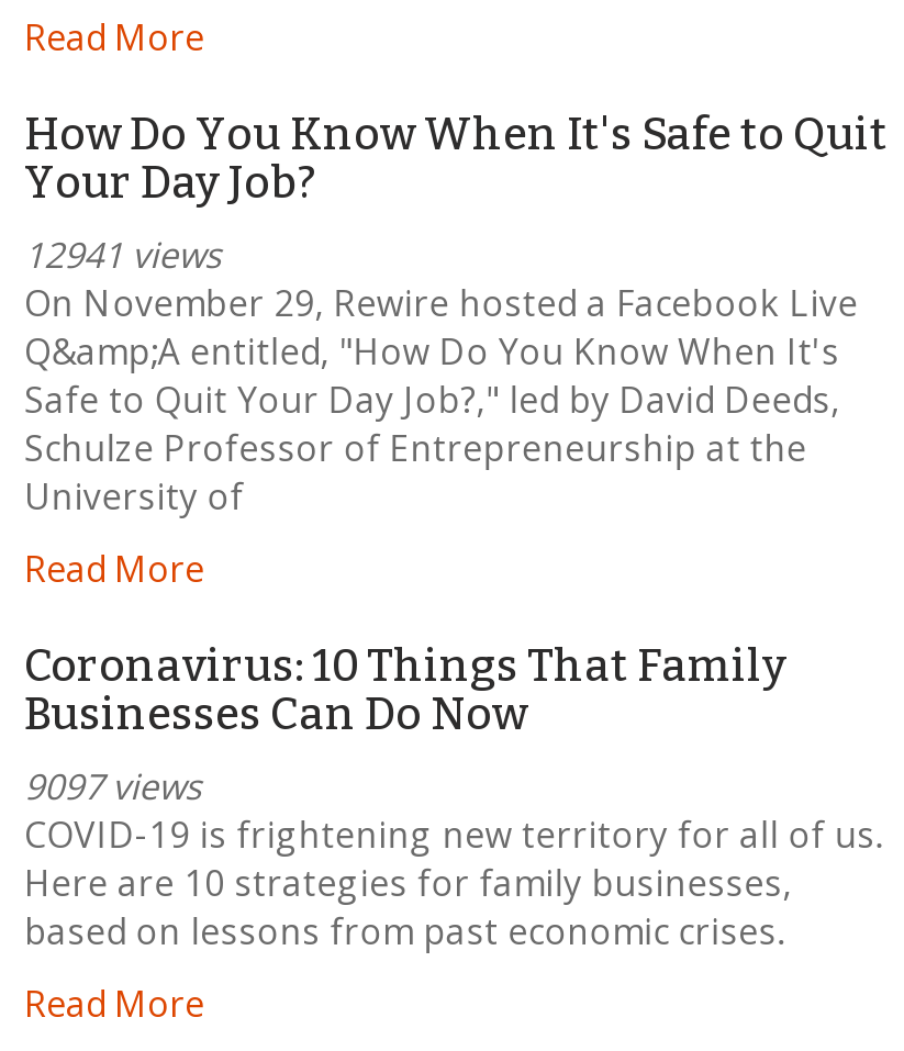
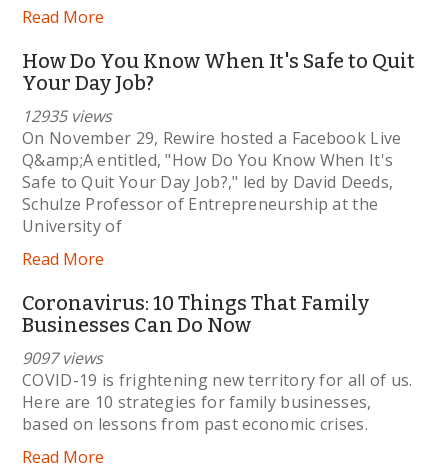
- 12941 views
+ 12935 views
